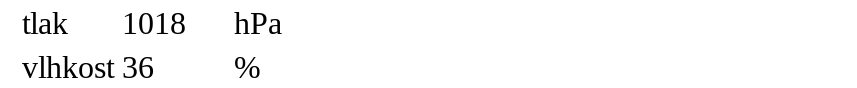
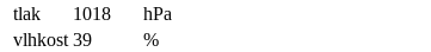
- vlhkost 36
+ vlhkost 39
